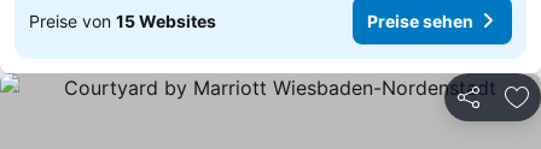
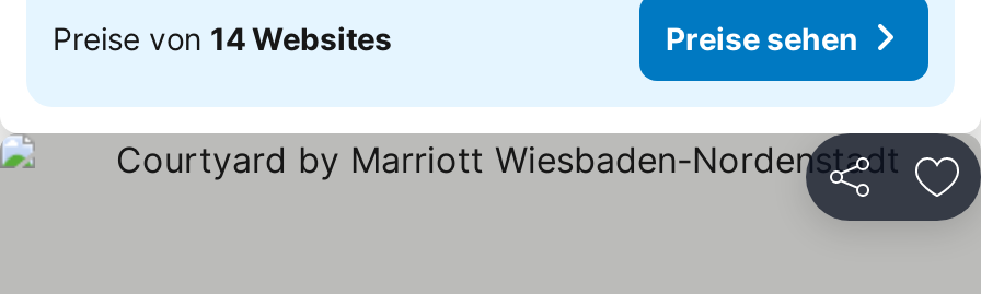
- Preise von 15 Websites
+ Preise von 14 Websites
